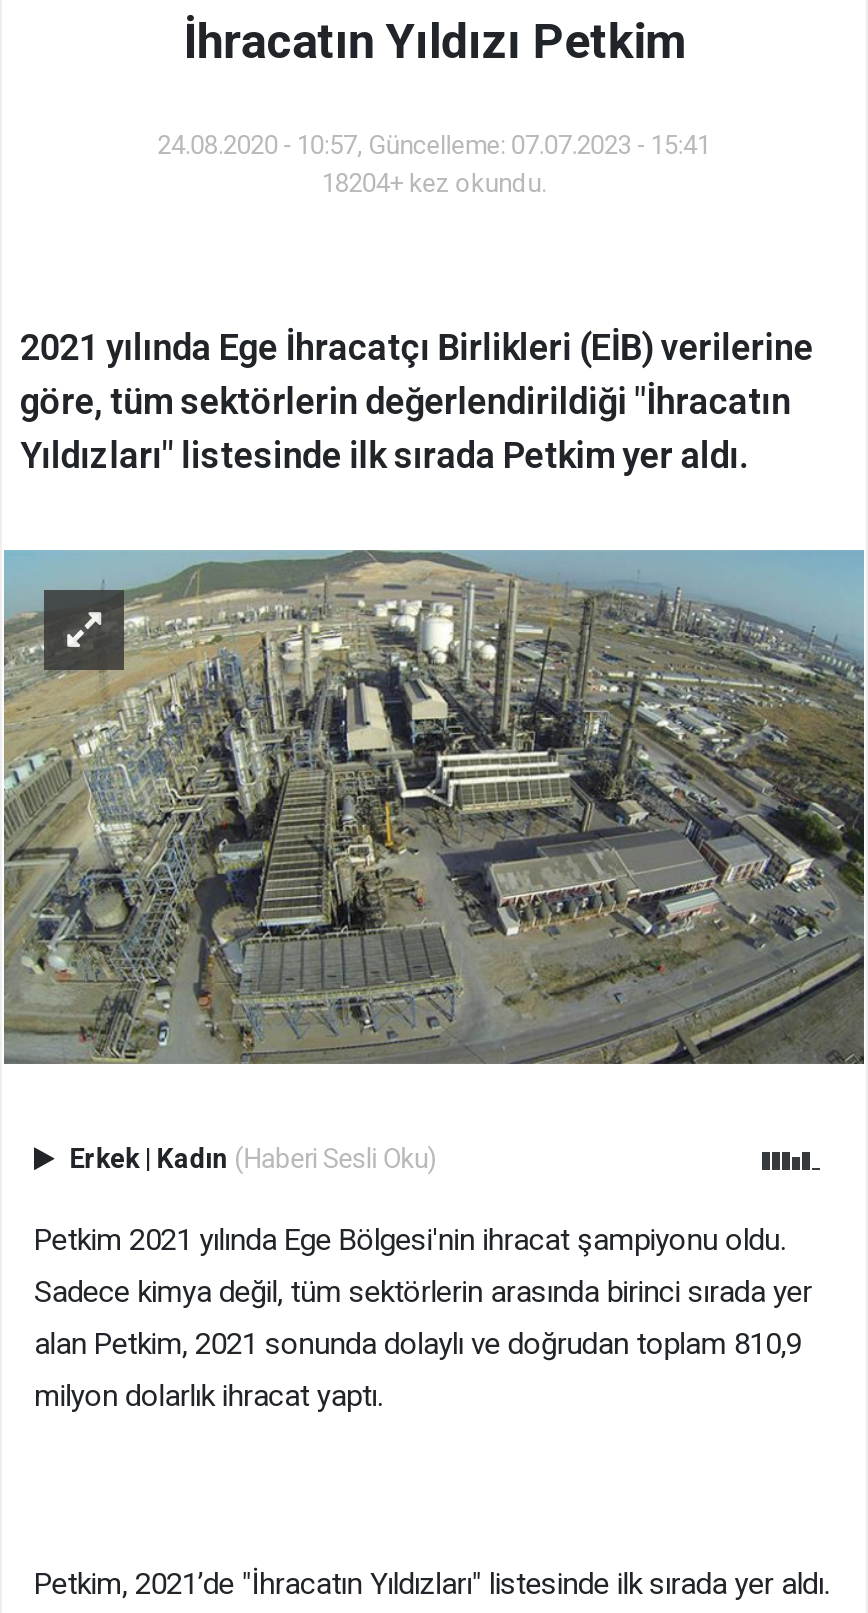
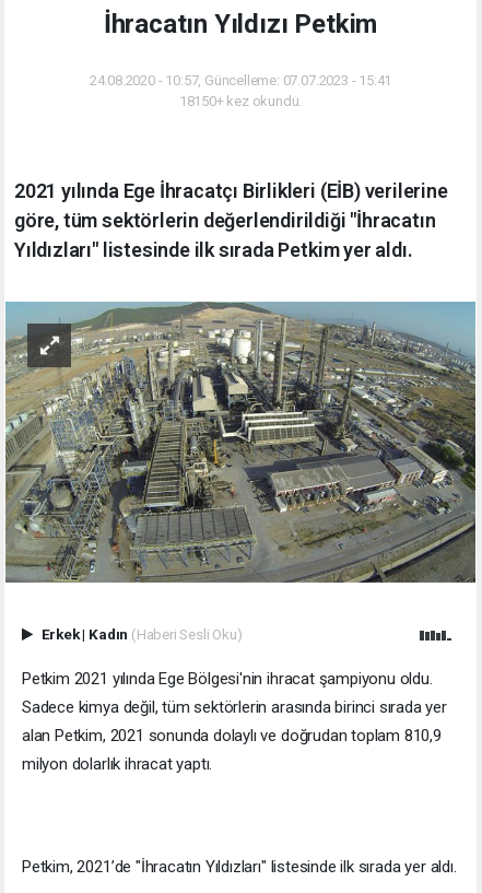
- 18204+ kez okundu.
+ 18150+ kez okundu.
